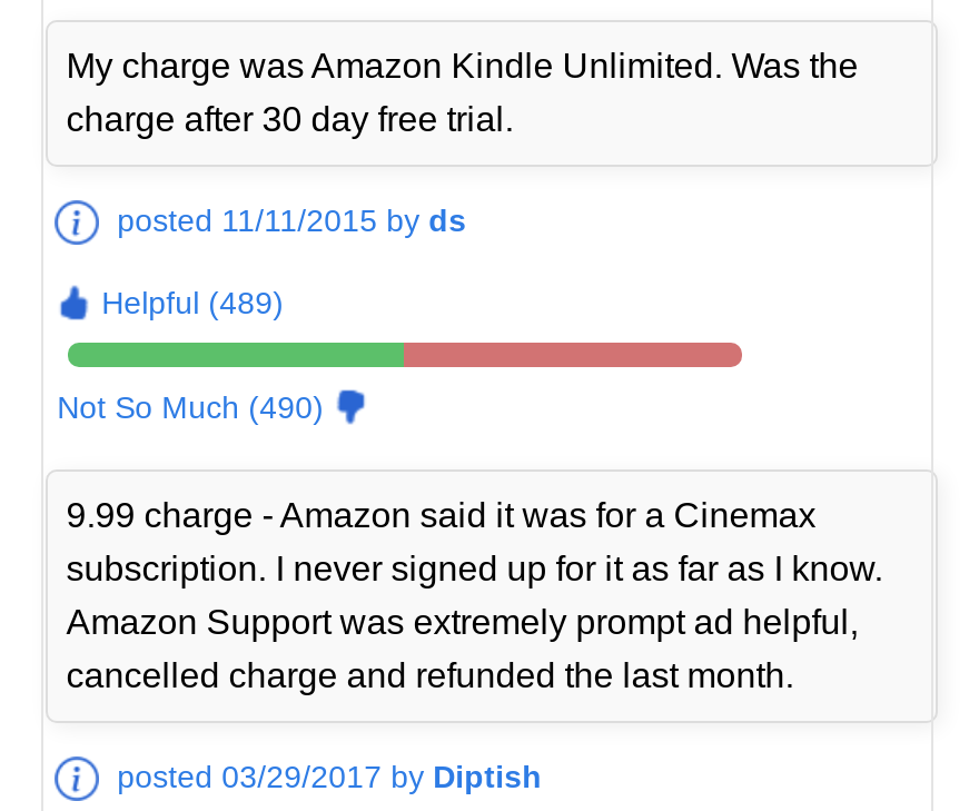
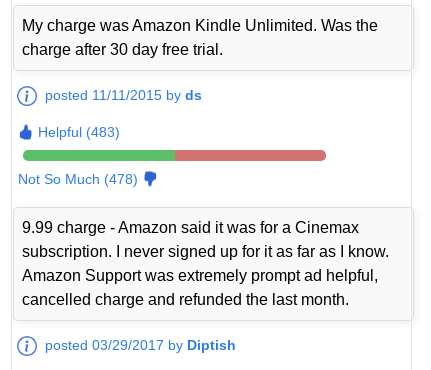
- Helpful (489)
+ Helpful (483)

- Not So Much (490)
+ Not So Much (478)
